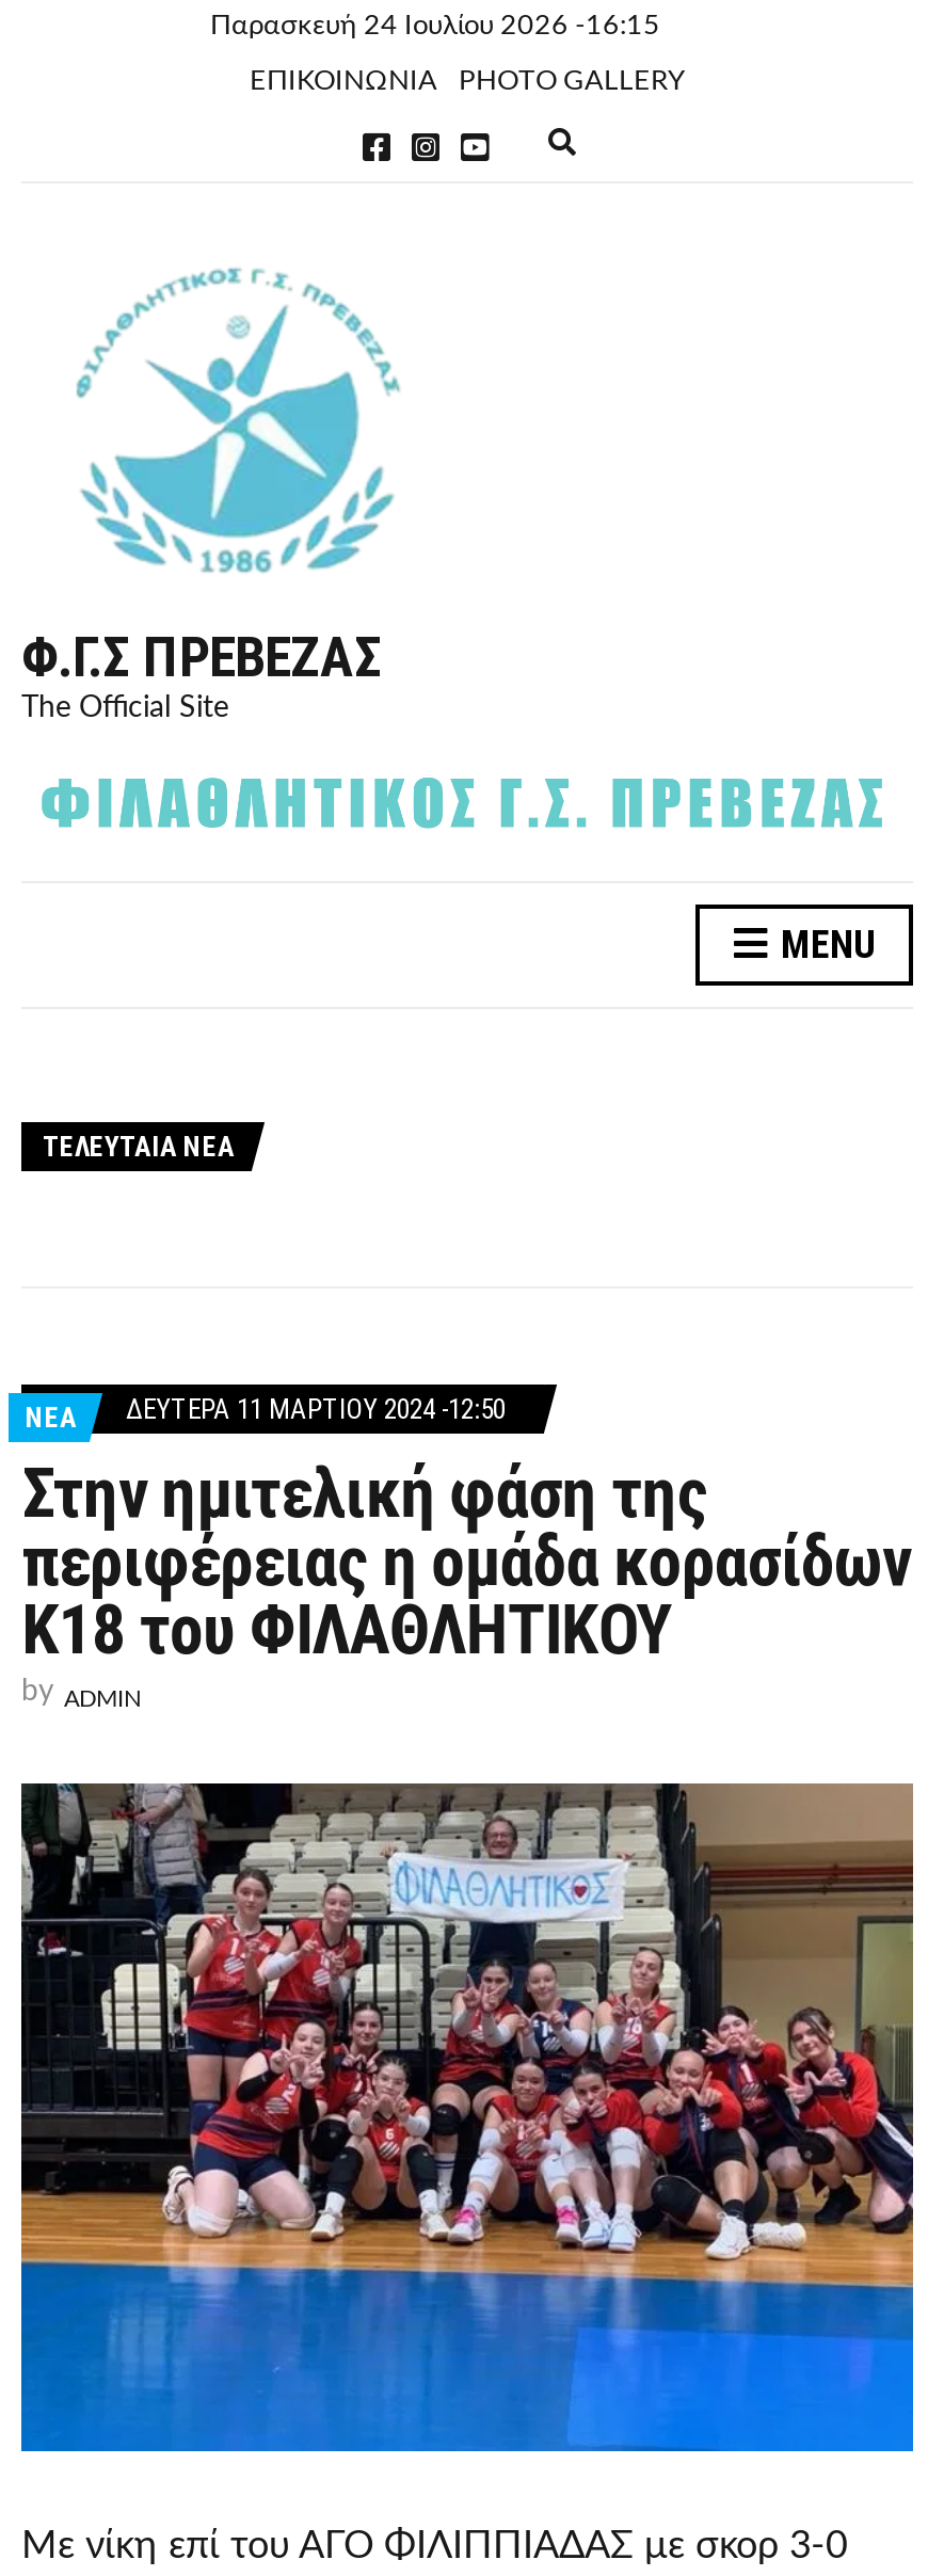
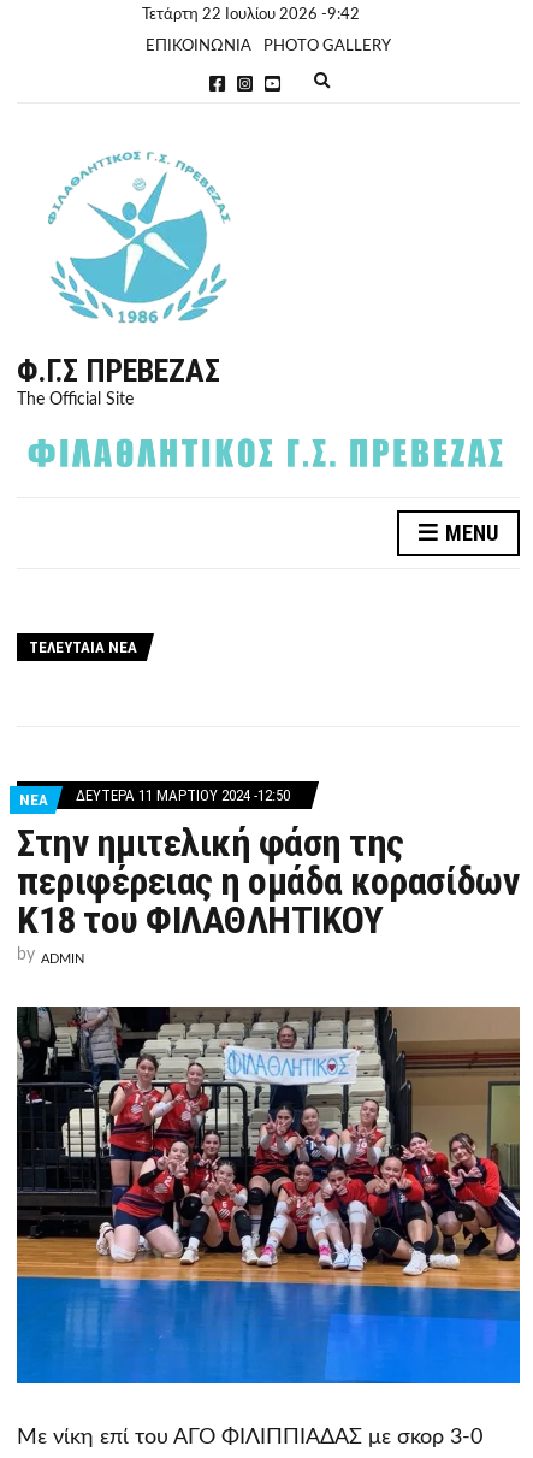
- Παρασκευή 24 Ιουλίου 2026 -16:15
+ Τετάρτη 22 Ιουλίου 2026 -9:42
